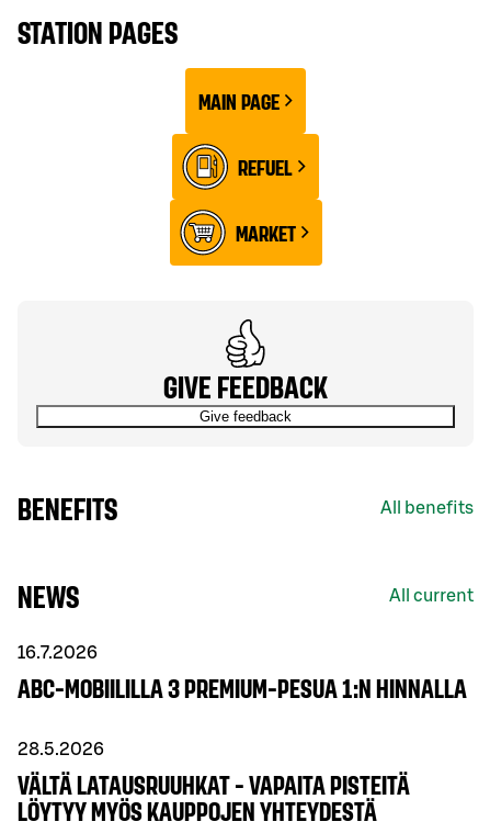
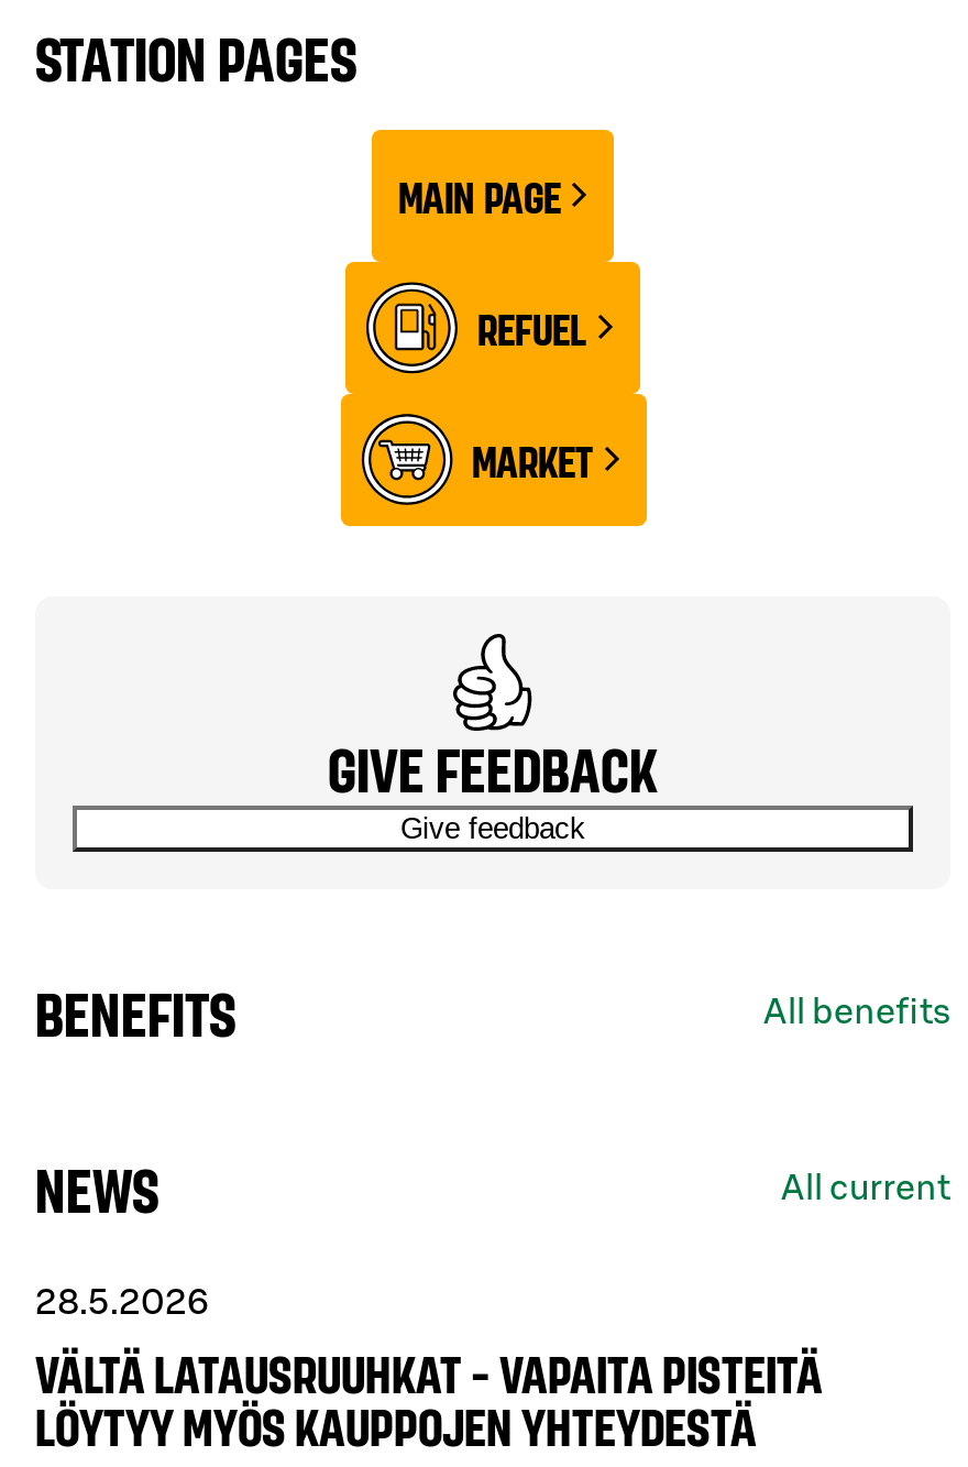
- 16.7.2026
- ABC-MOBIILILLA 3 PREMIUM-PESUA 1:N HINNALLA
